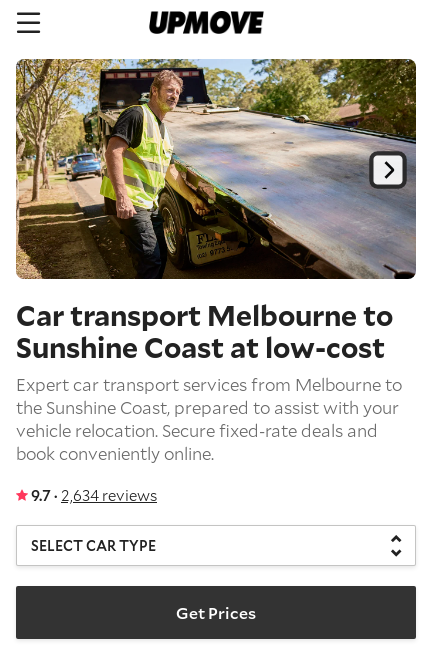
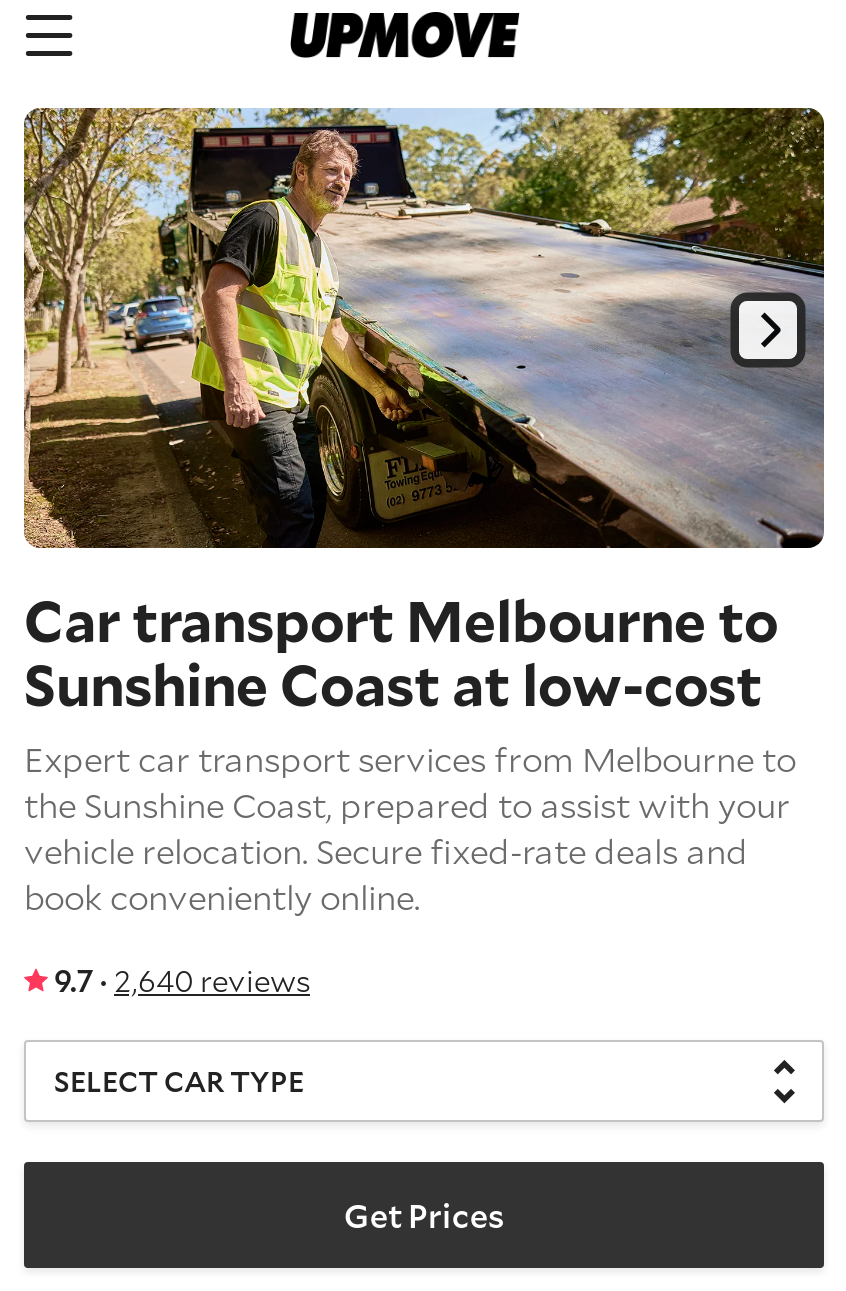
- 9.7 · 2,634 reviews
+ 9.7 · 2,640 reviews
